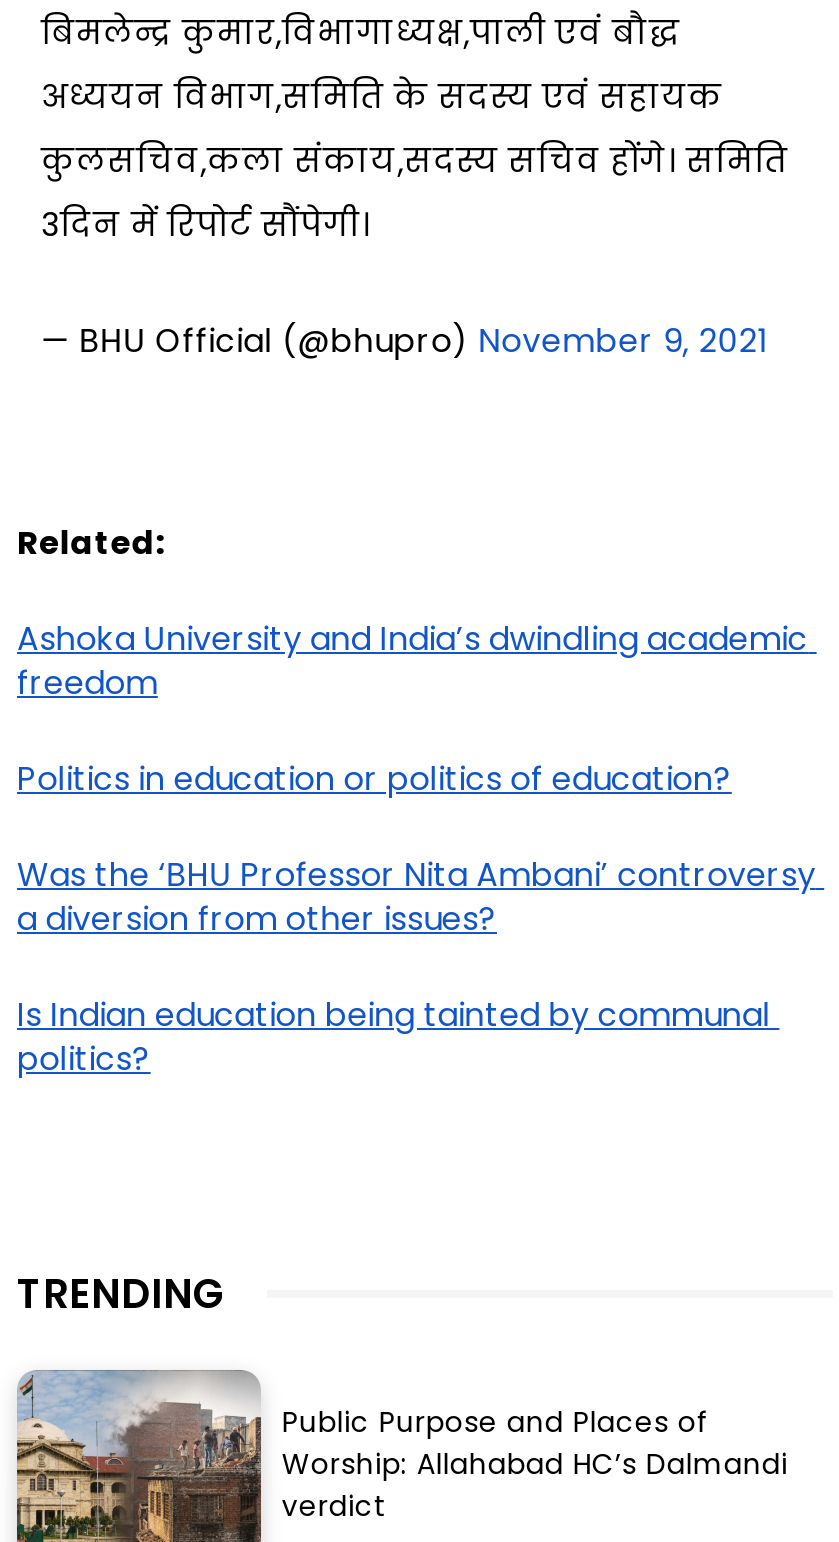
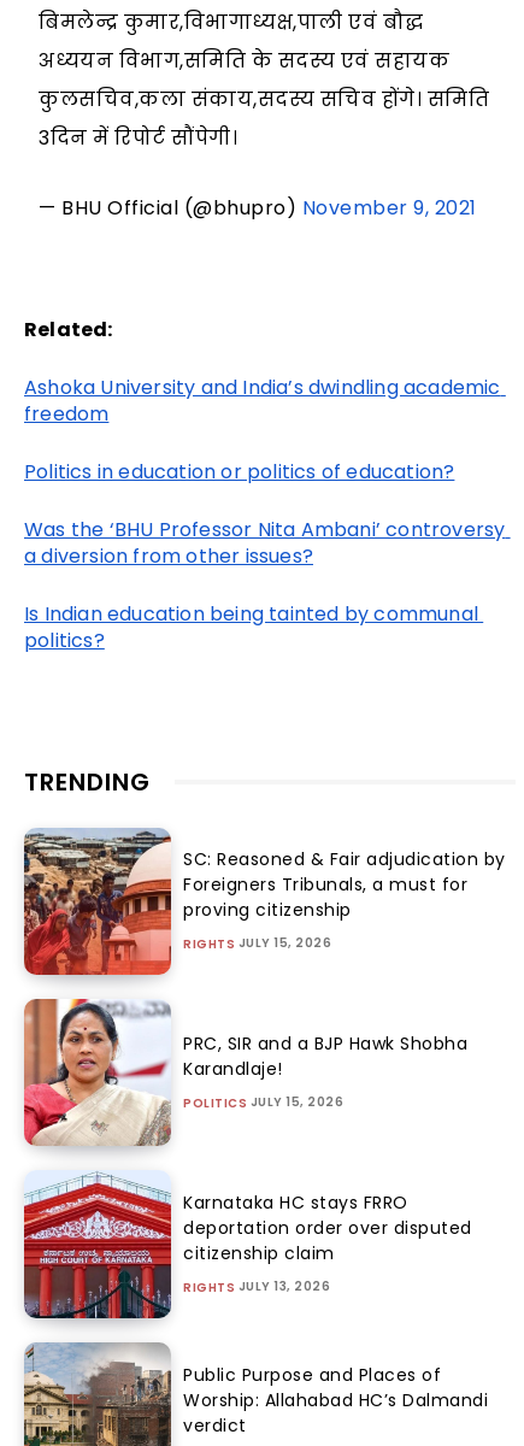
+ [image]
+ SC: Reasoned & Fair adjudication by
+ Foreigners Tribunals, a must for
+ proving citizenship
+ RIGHTS JULY 15, 2026

+ [image]
+ PRC, SIR and a BJP Hawk Shobha
+ Karandlaje!
+ POLITICS JULY 15, 2026

+ [image]
+ Karnataka HC stays FRRO
+ deportation order over disputed
+ citizenship claim
+ RIGHTS JULY 13, 2026
